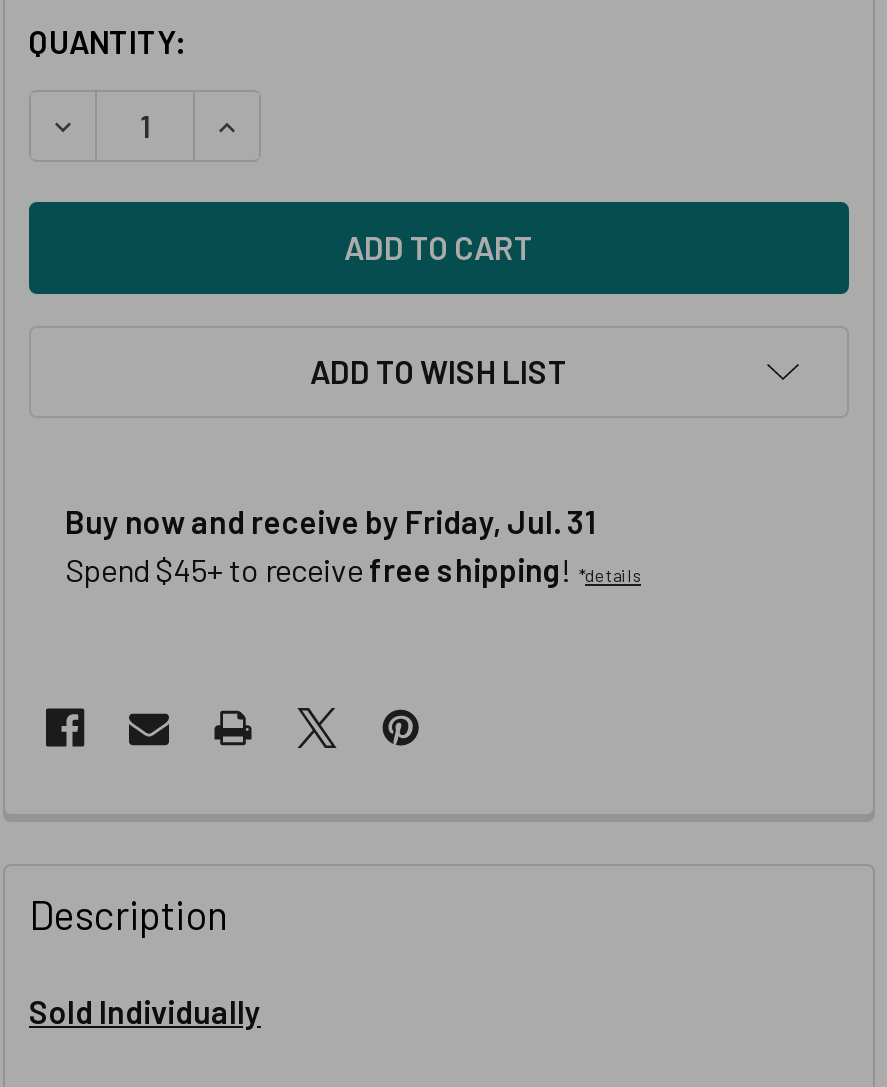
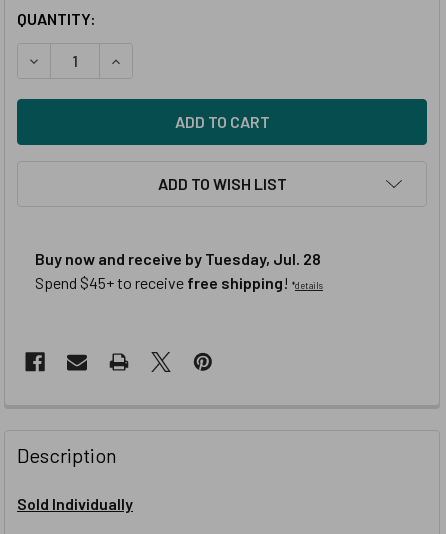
- Buy now and receive by Friday, Jul. 31
+ Buy now and receive by Tuesday, Jul. 28
